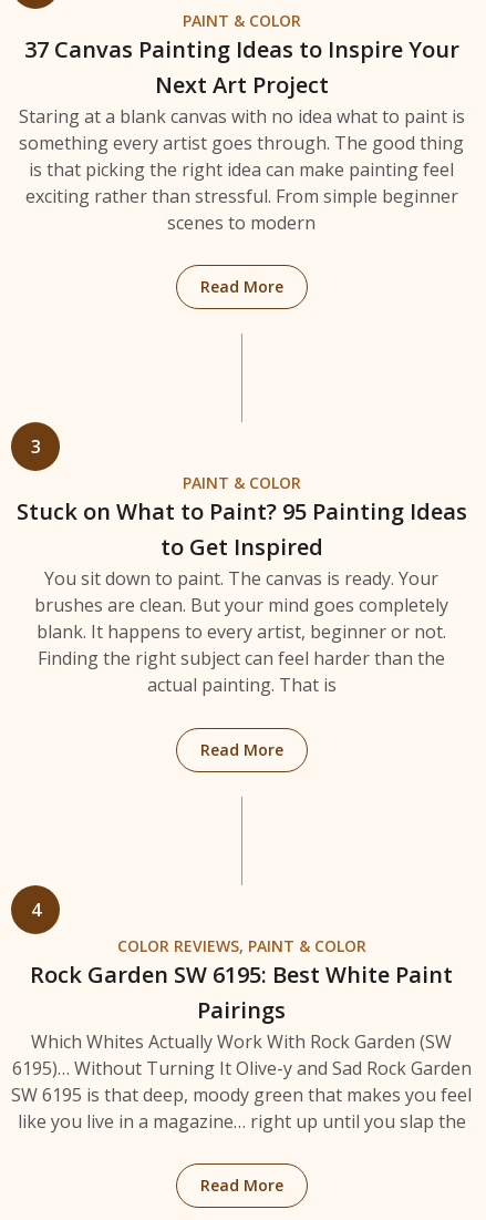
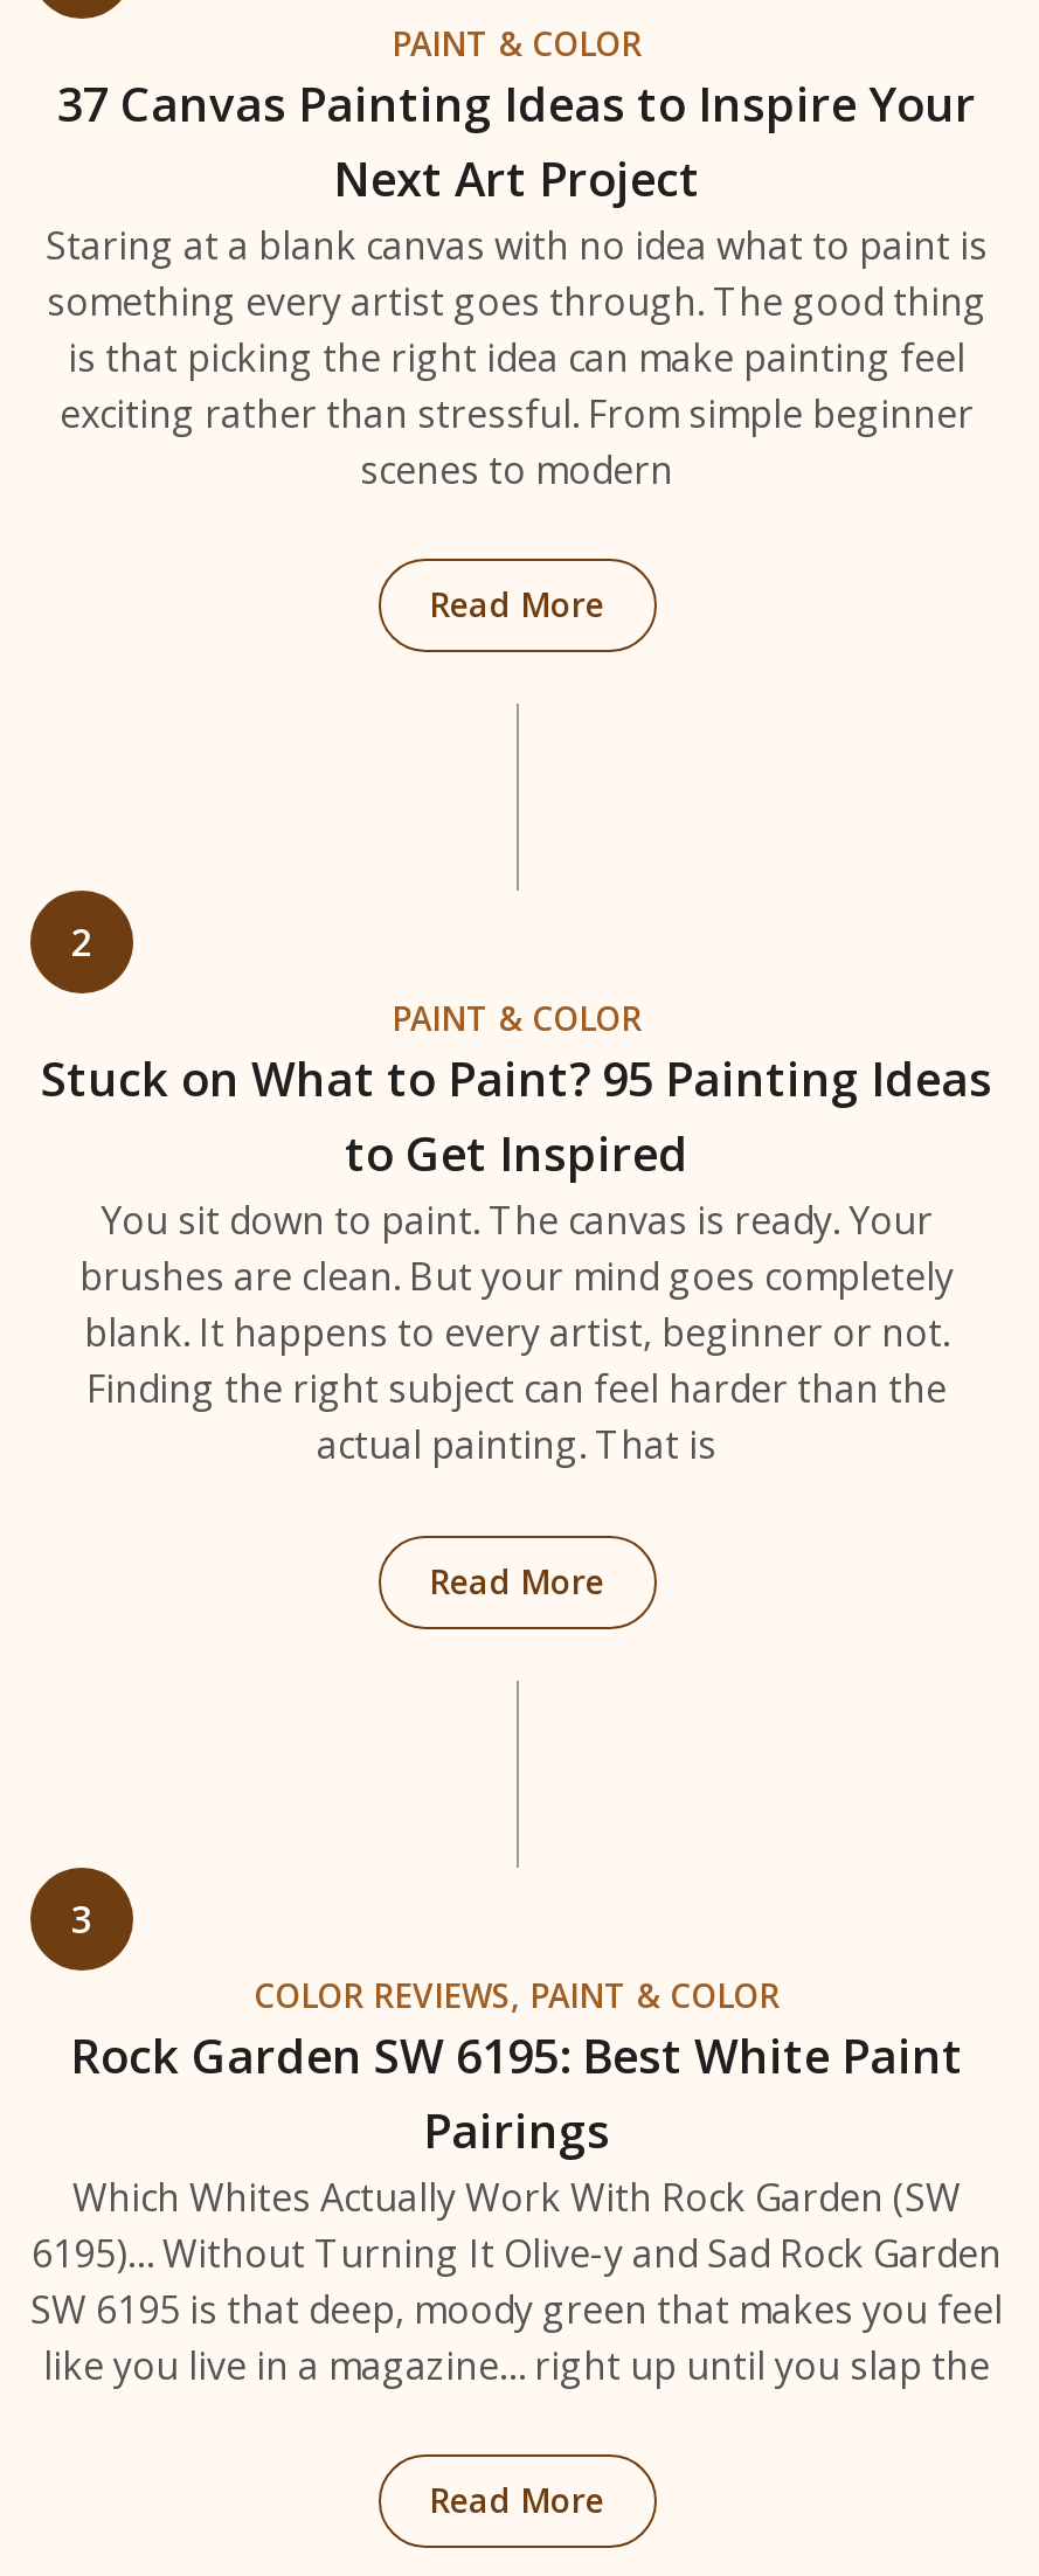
- 3
+ 2

- 4
+ 3
